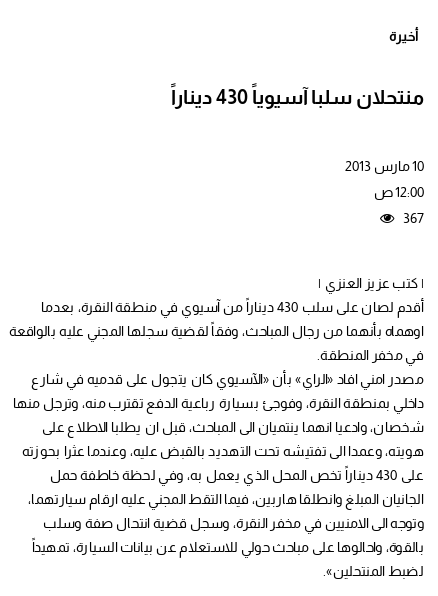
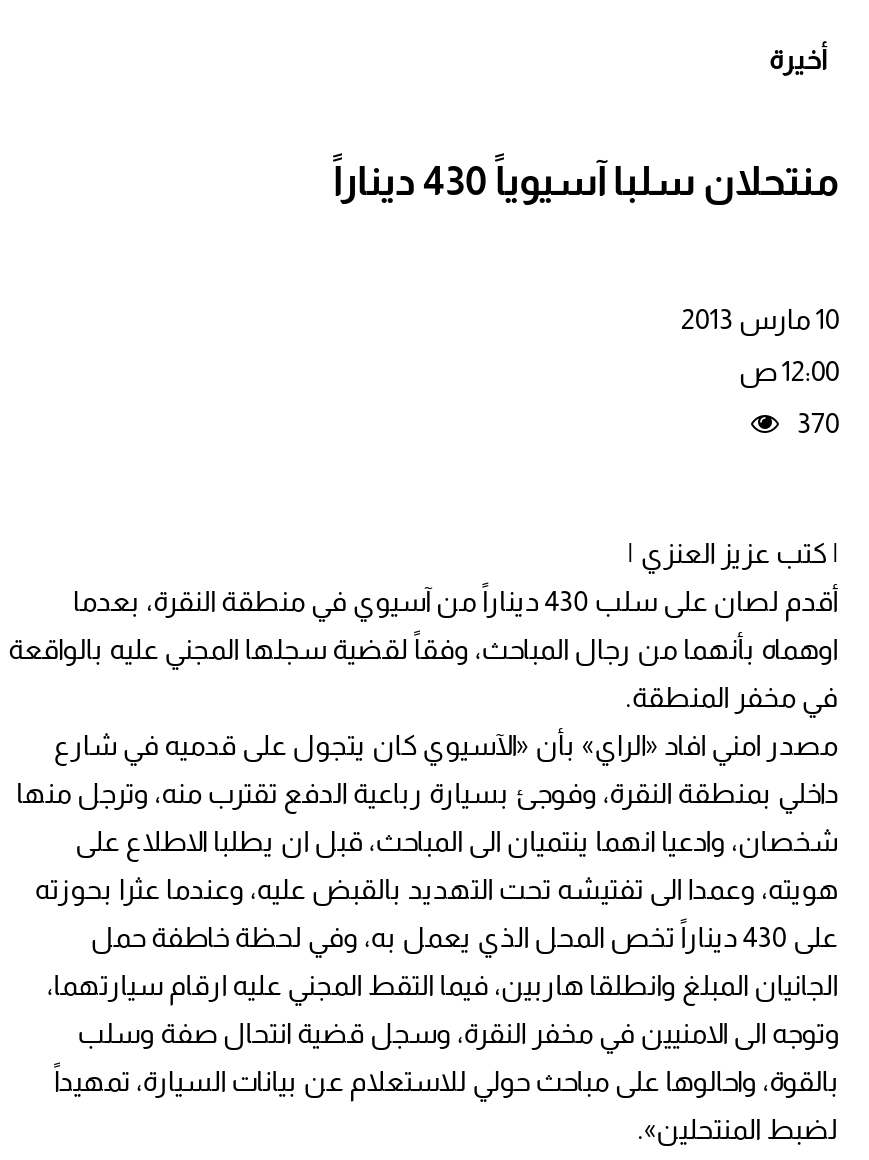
- 367
+ 370
